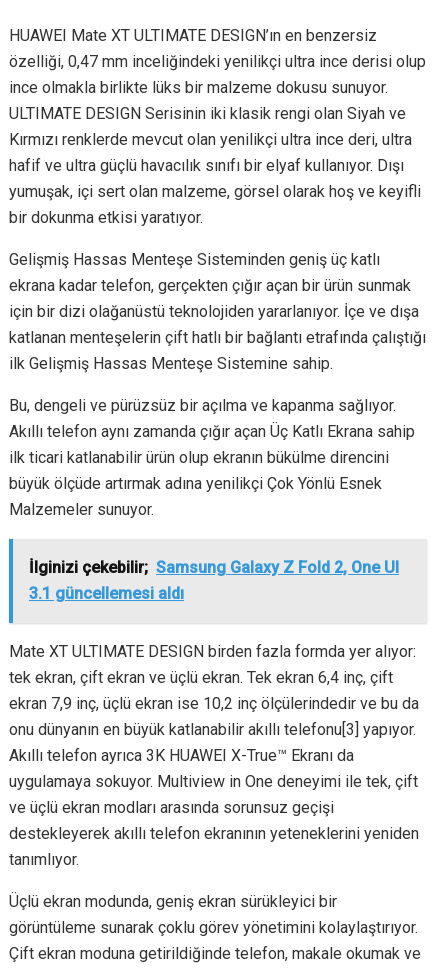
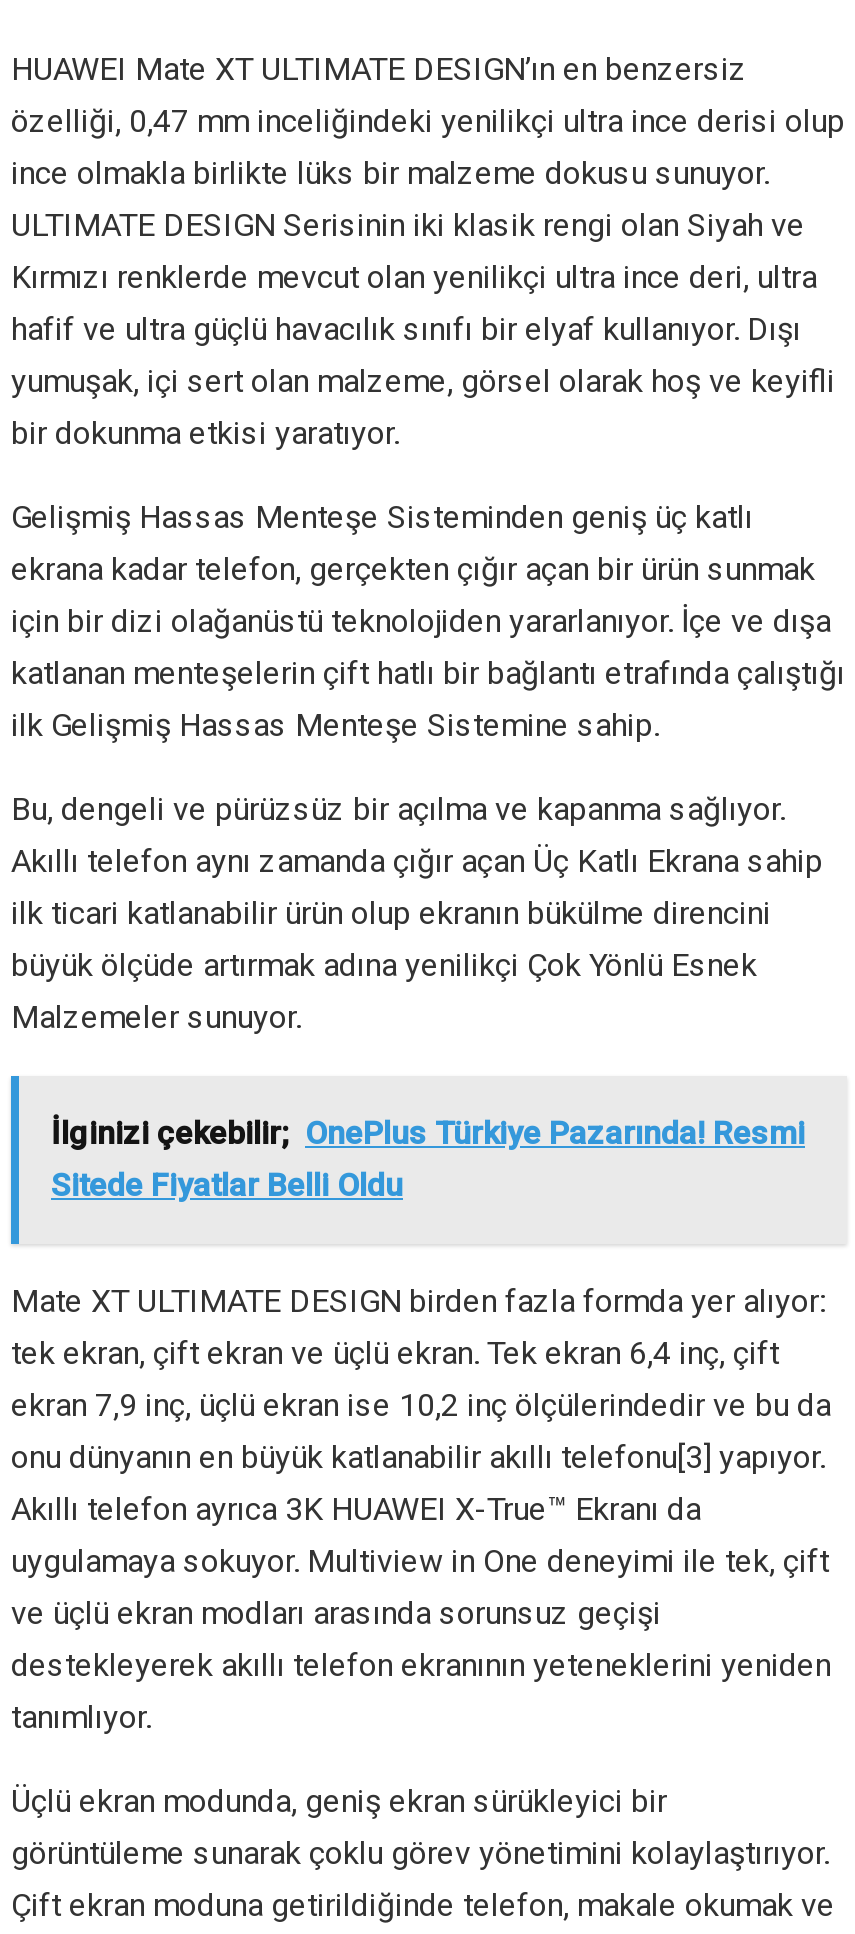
- İlginizi çekebilir; Samsung Galaxy Z Fold 2, One UI
- 3.1 güncellemesi aldı
+ İlginizi çekebilir; OnePlus Türkiye Pazarında! Resmi
+ Sitede Fiyatlar Belli Oldu
